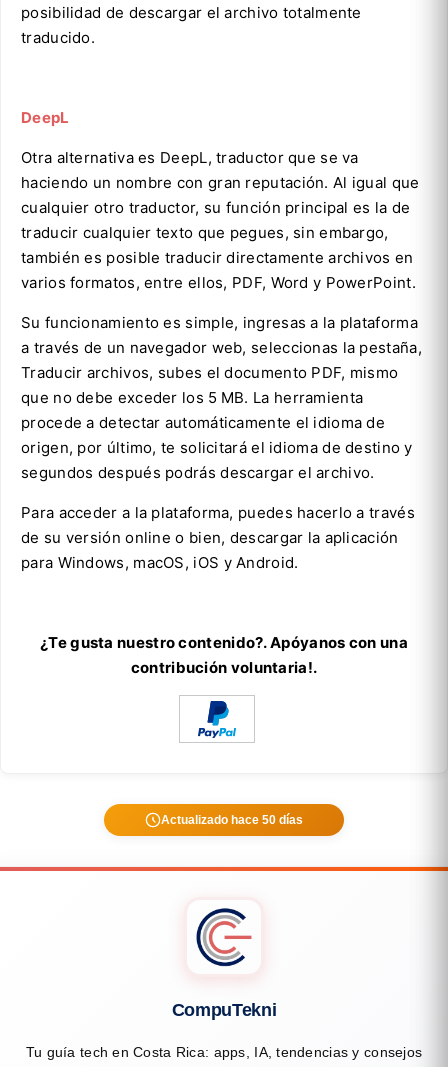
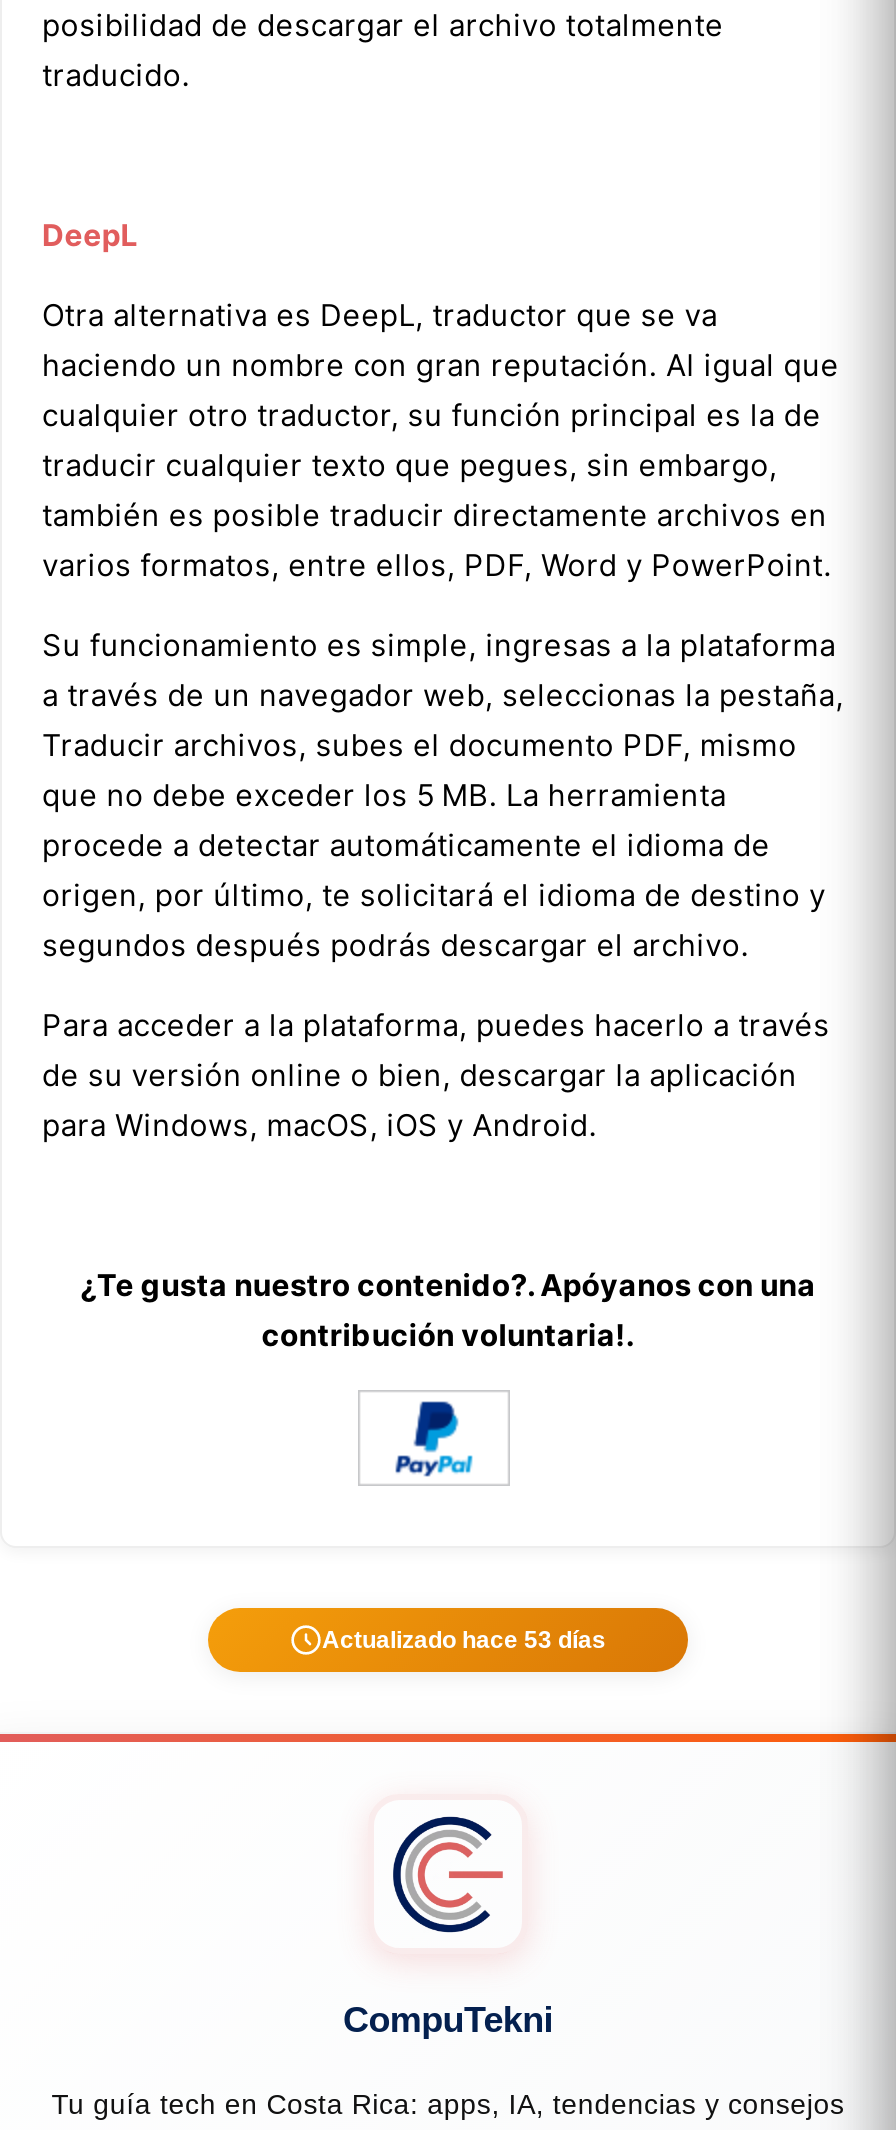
- Actualizado hace 50 días
+ Actualizado hace 53 días
